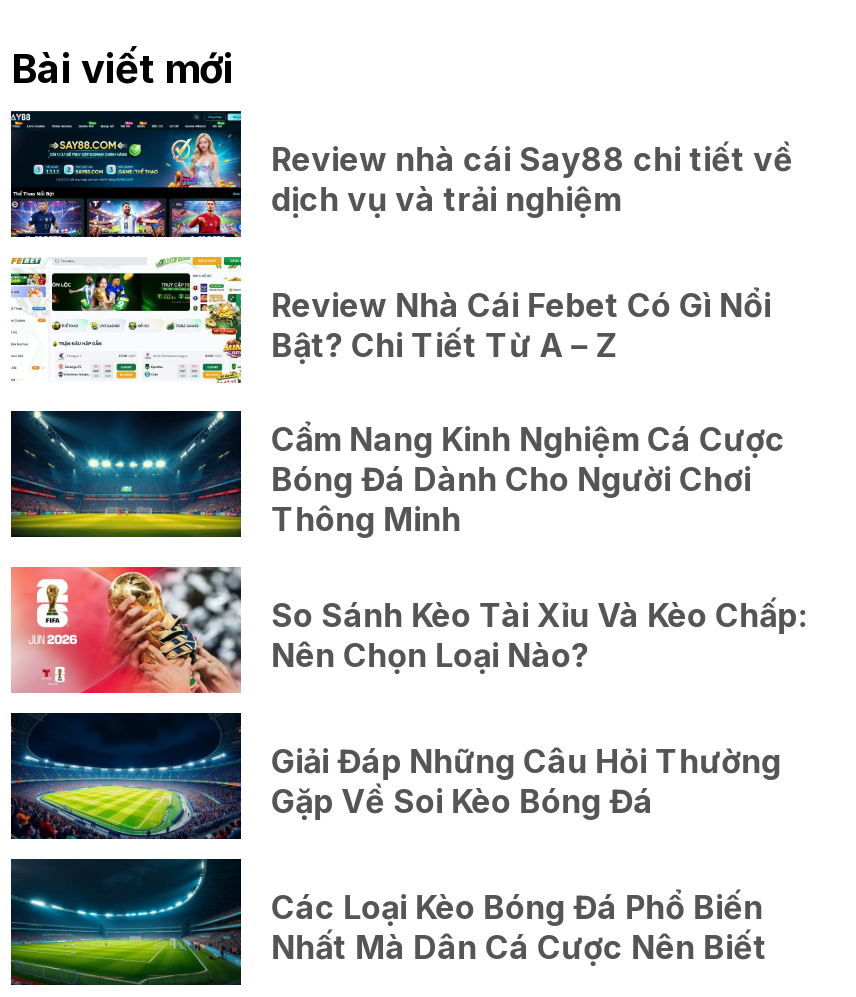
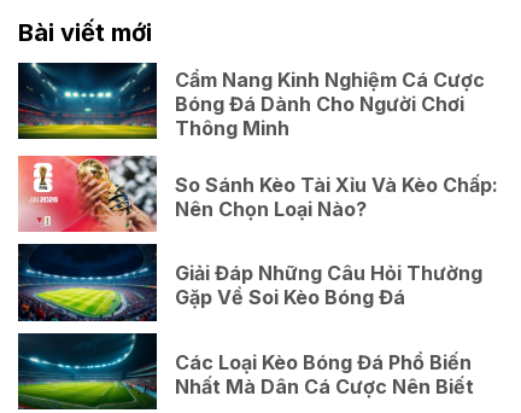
- [image]
- Review nhà cái Say88 chi tiết về
- dịch vụ và trải nghiệm
- Review Nhà Cái Febet Có Gì Nổi
- Bật? Chi Tiết Từ A – Z

- [image]
